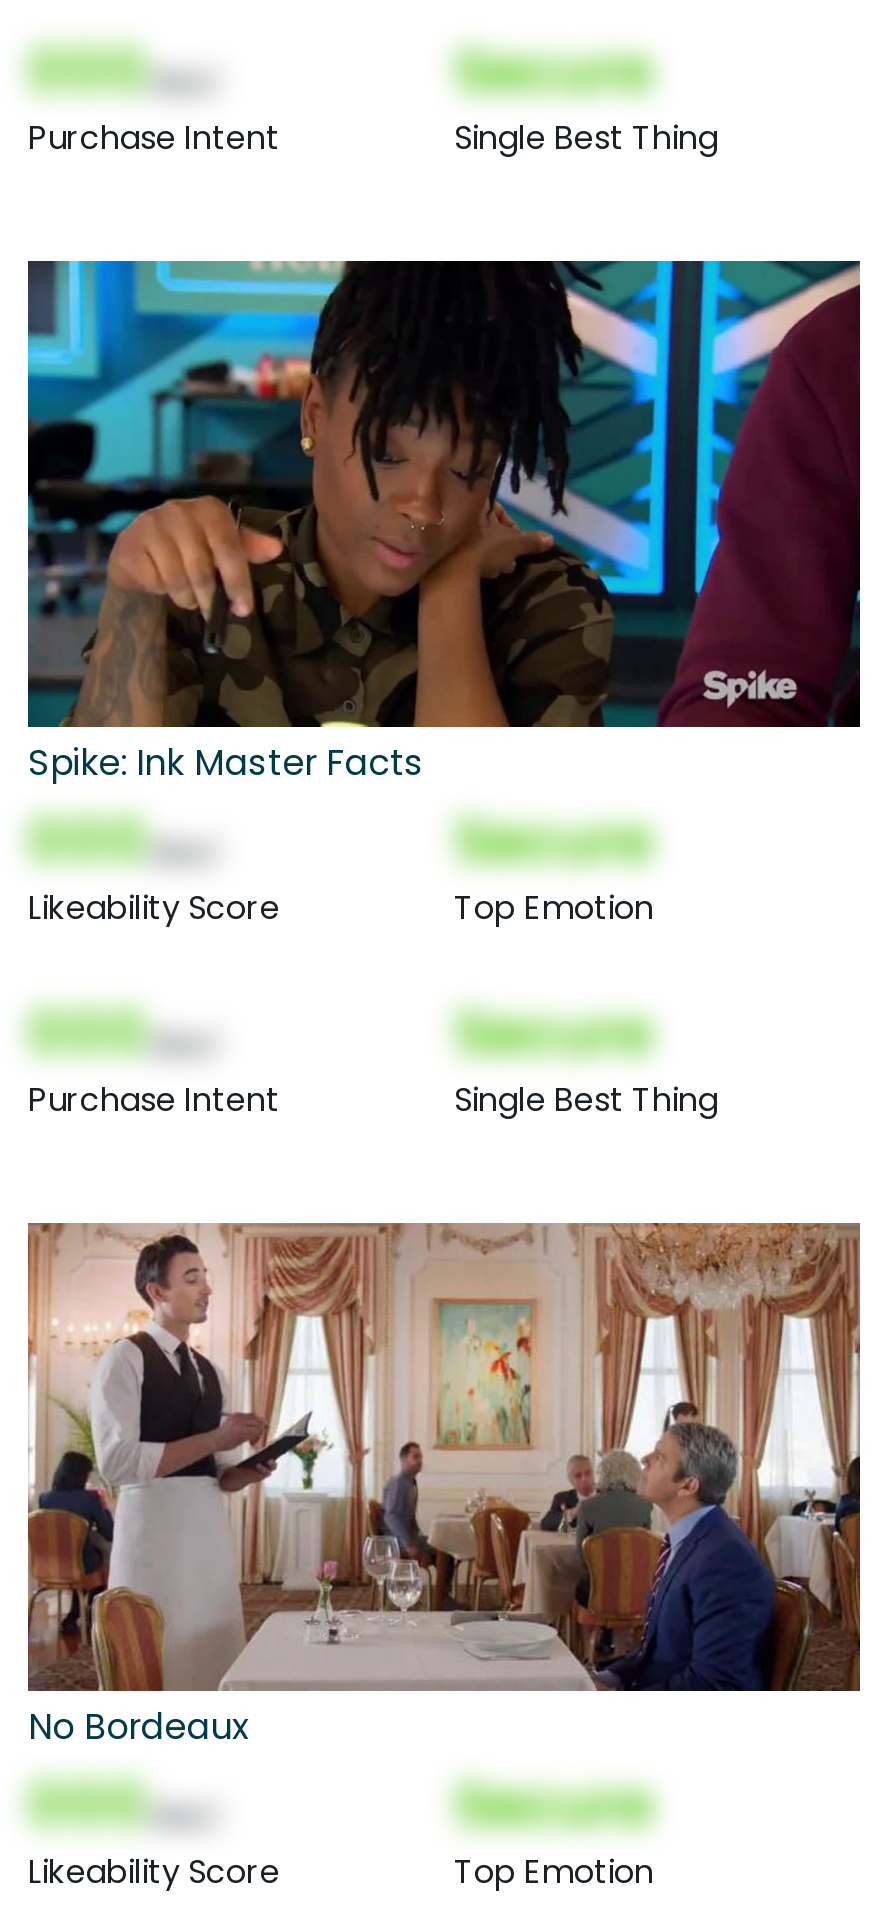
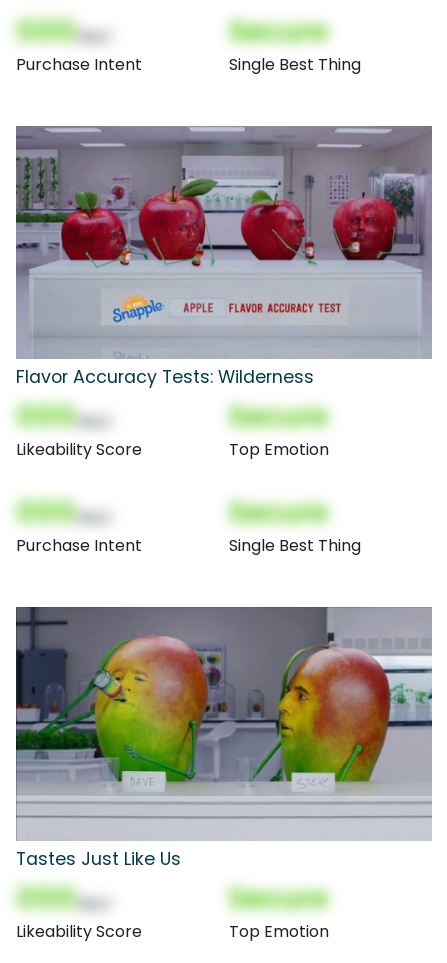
- [image]
- Spike: Ink Master Facts
+ [image]
+ Flavor Accuracy Tests: Wilderness

- [image]
- No Bordeaux
+ [image]
+ Tastes Just Like Us
